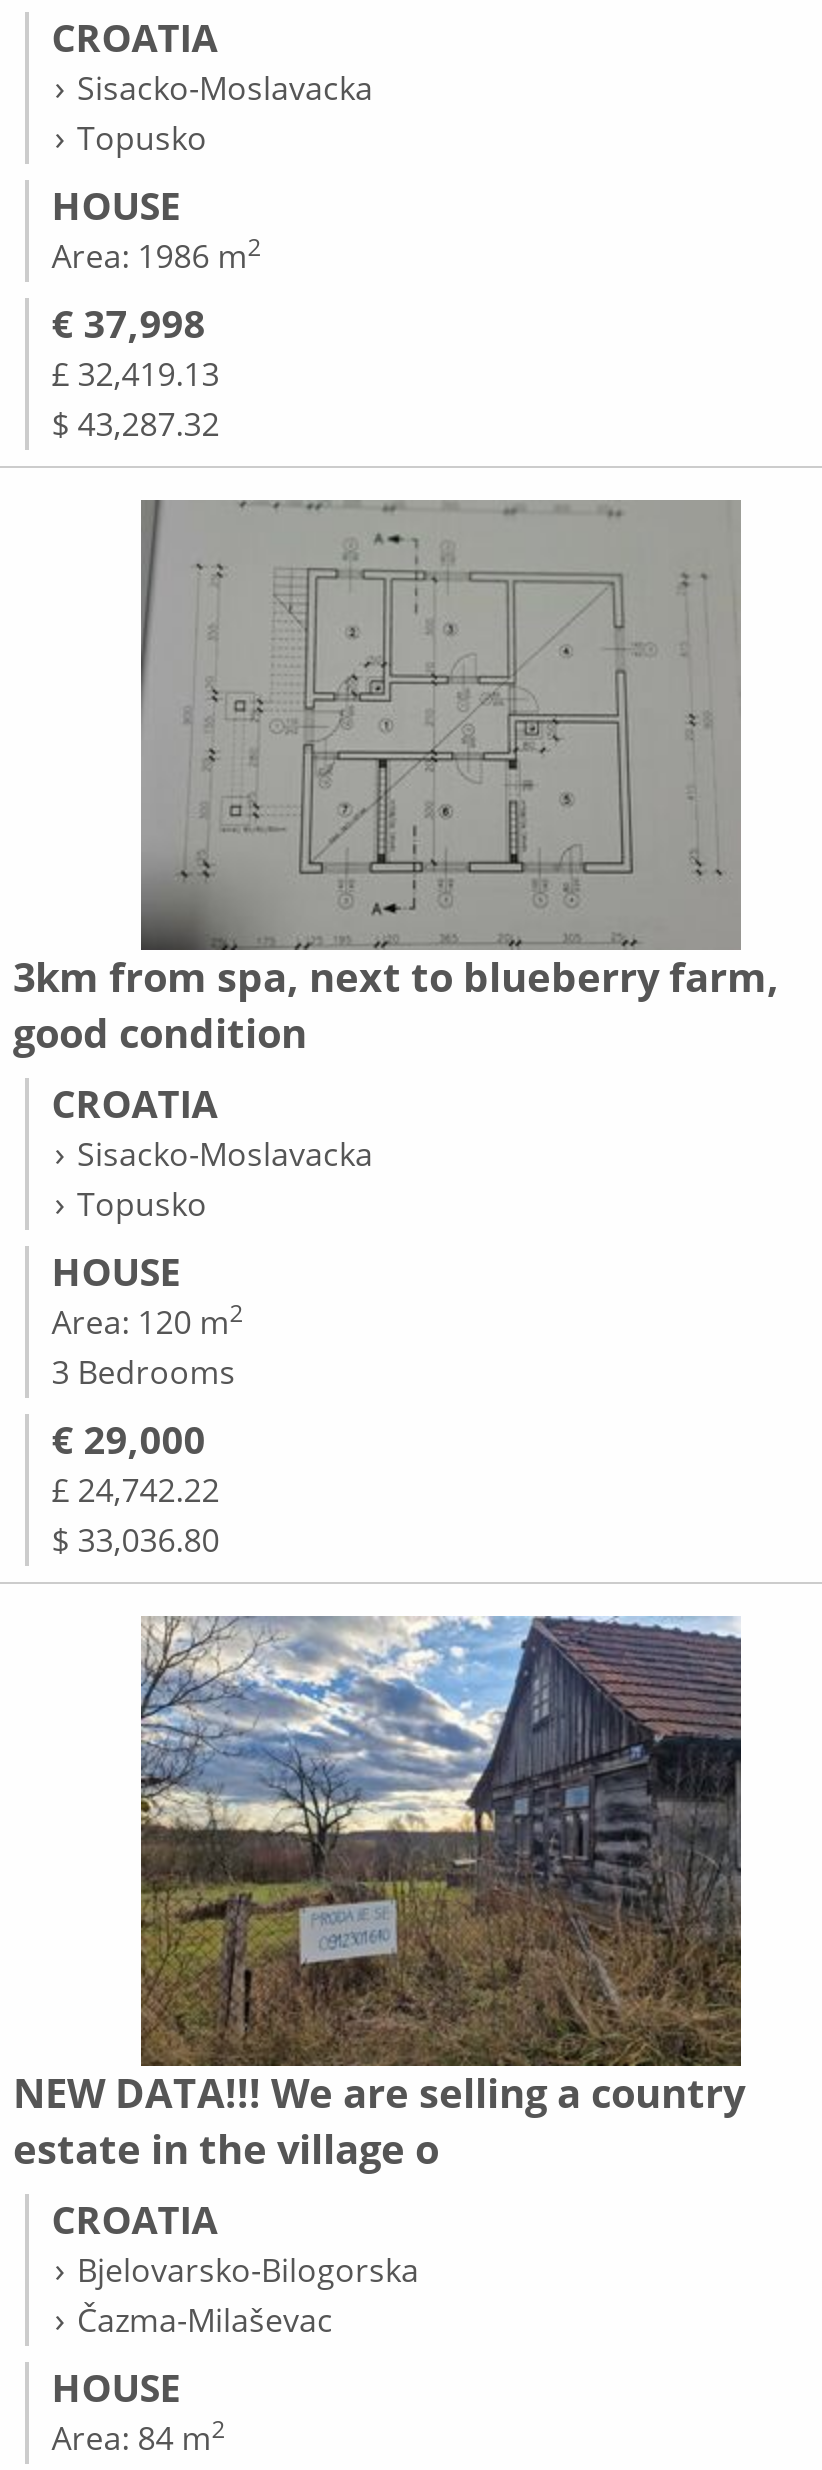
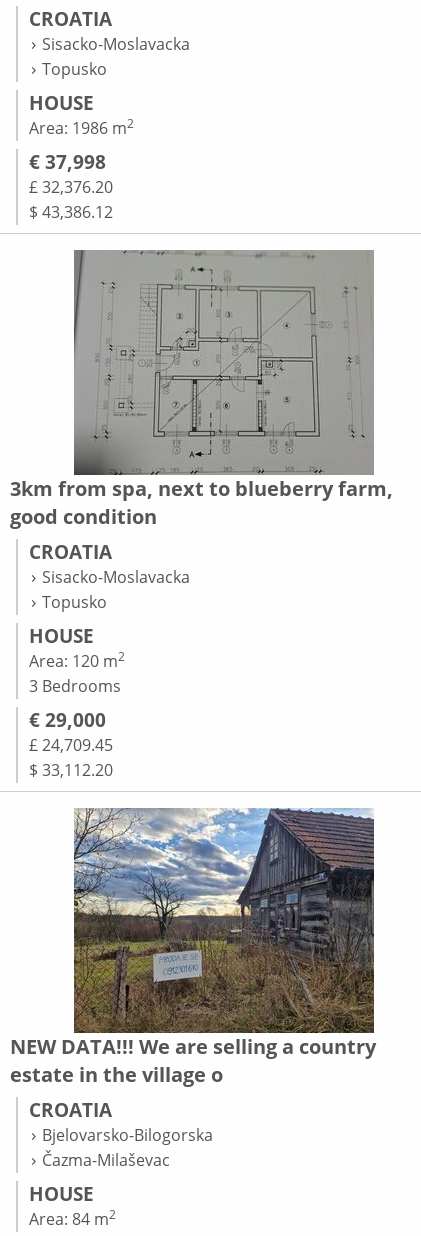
- £ 32,419.13
+ £ 32,376.20

- $ 43,287.32
+ $ 43,386.12

- £ 24,742.22
+ £ 24,709.45

- $ 33,036.80
+ $ 33,112.20
